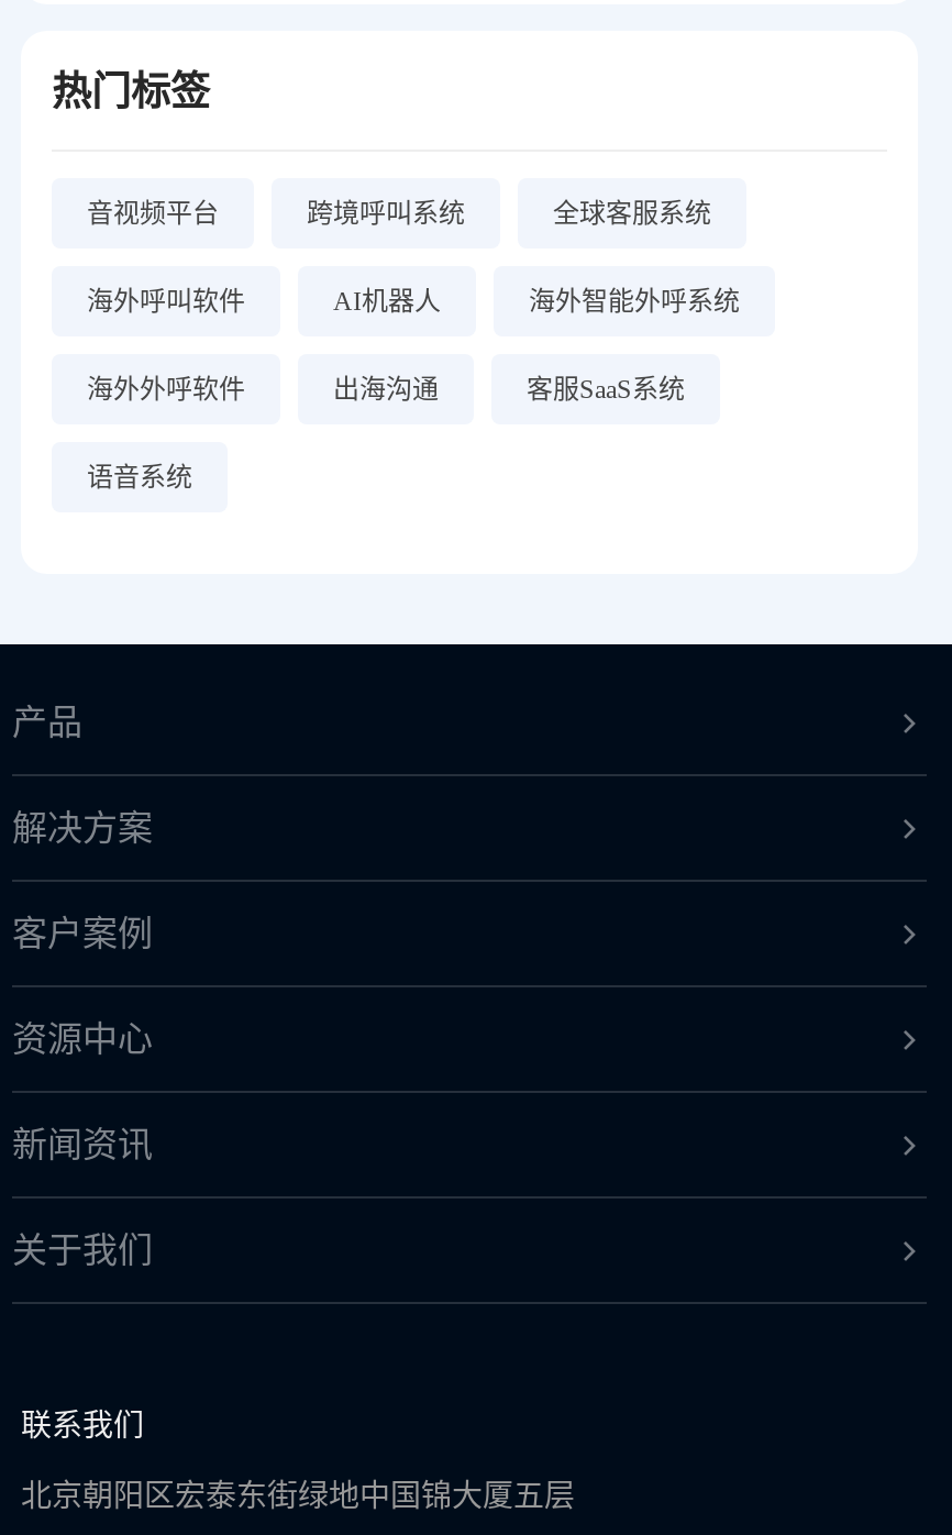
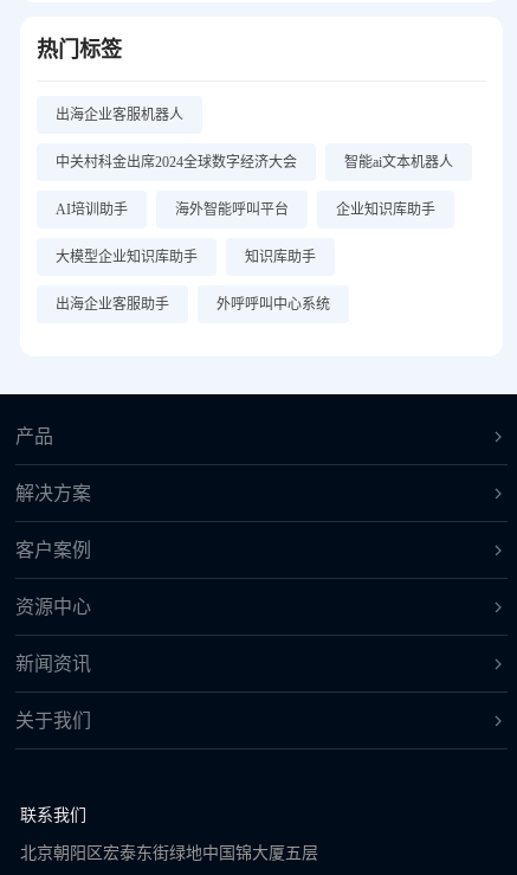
- 音视频平台
- 跨境呼叫系统
- 全球客服系统
- 海外呼叫软件
- AI机器人
- 海外智能外呼系统
- 海外外呼软件
- 出海沟通
- 客服SaaS系统
- 语音系统
+ 出海企业客服机器人
+ 中关村科金出席2024全球数字经济大会
+ 智能ai文本机器人
+ AI培训助手
+ 海外智能呼叫平台
+ 企业知识库助手
+ 大模型企业知识库助手
+ 知识库助手
+ 出海企业客服助手
+ 外呼呼叫中心系统
